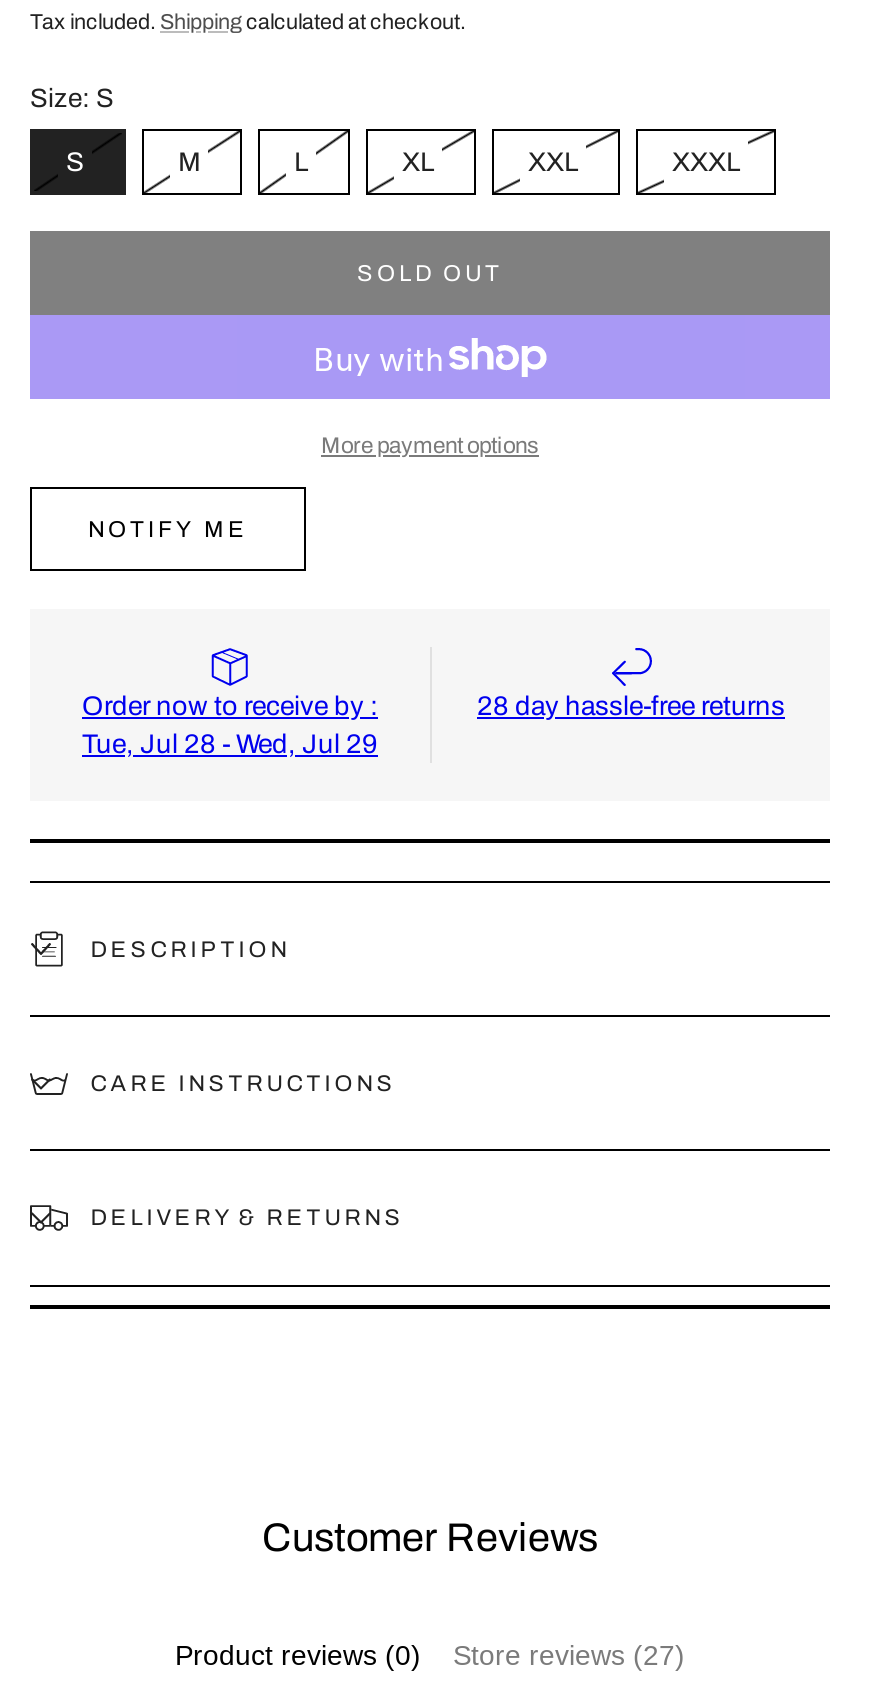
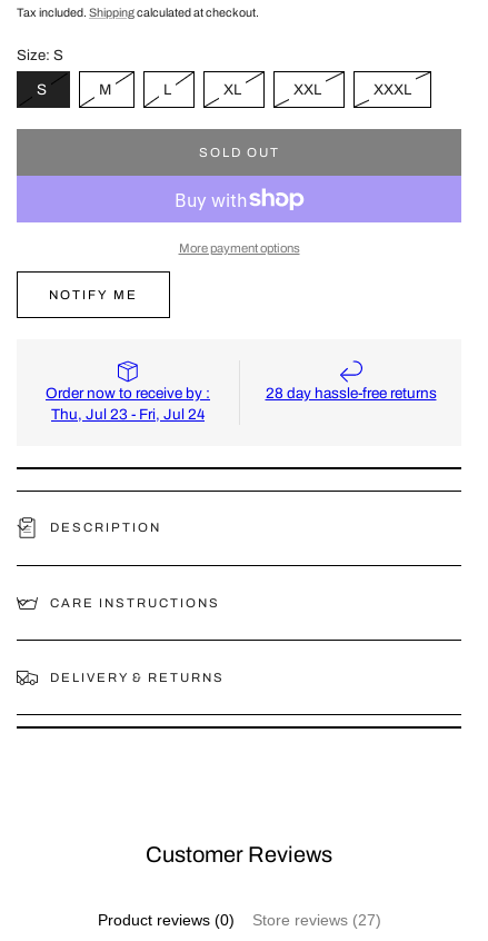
- Tue, Jul 28 - Wed, Jul 29
+ Thu, Jul 23 - Fri, Jul 24
